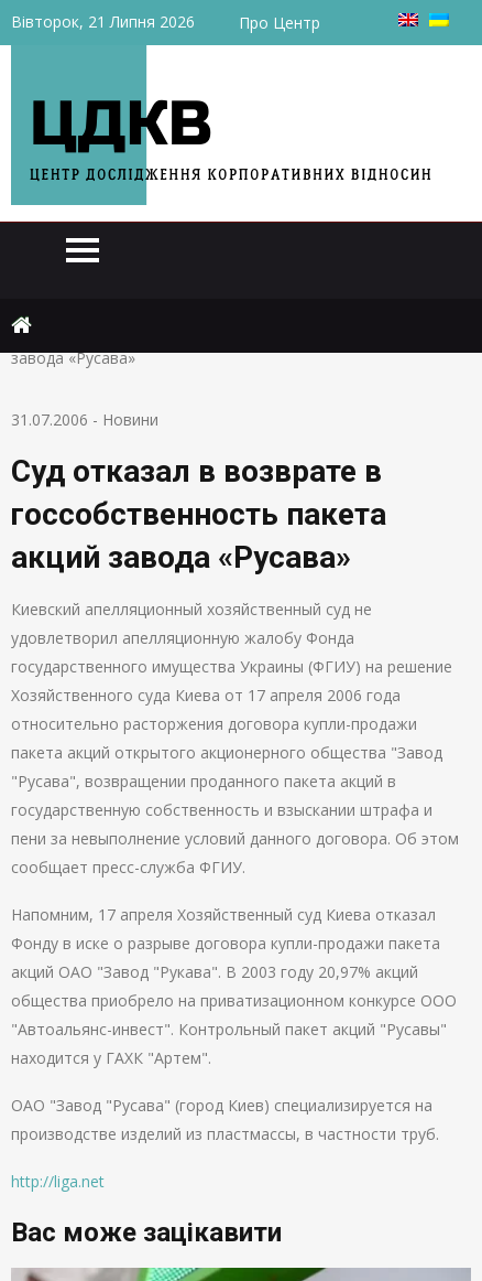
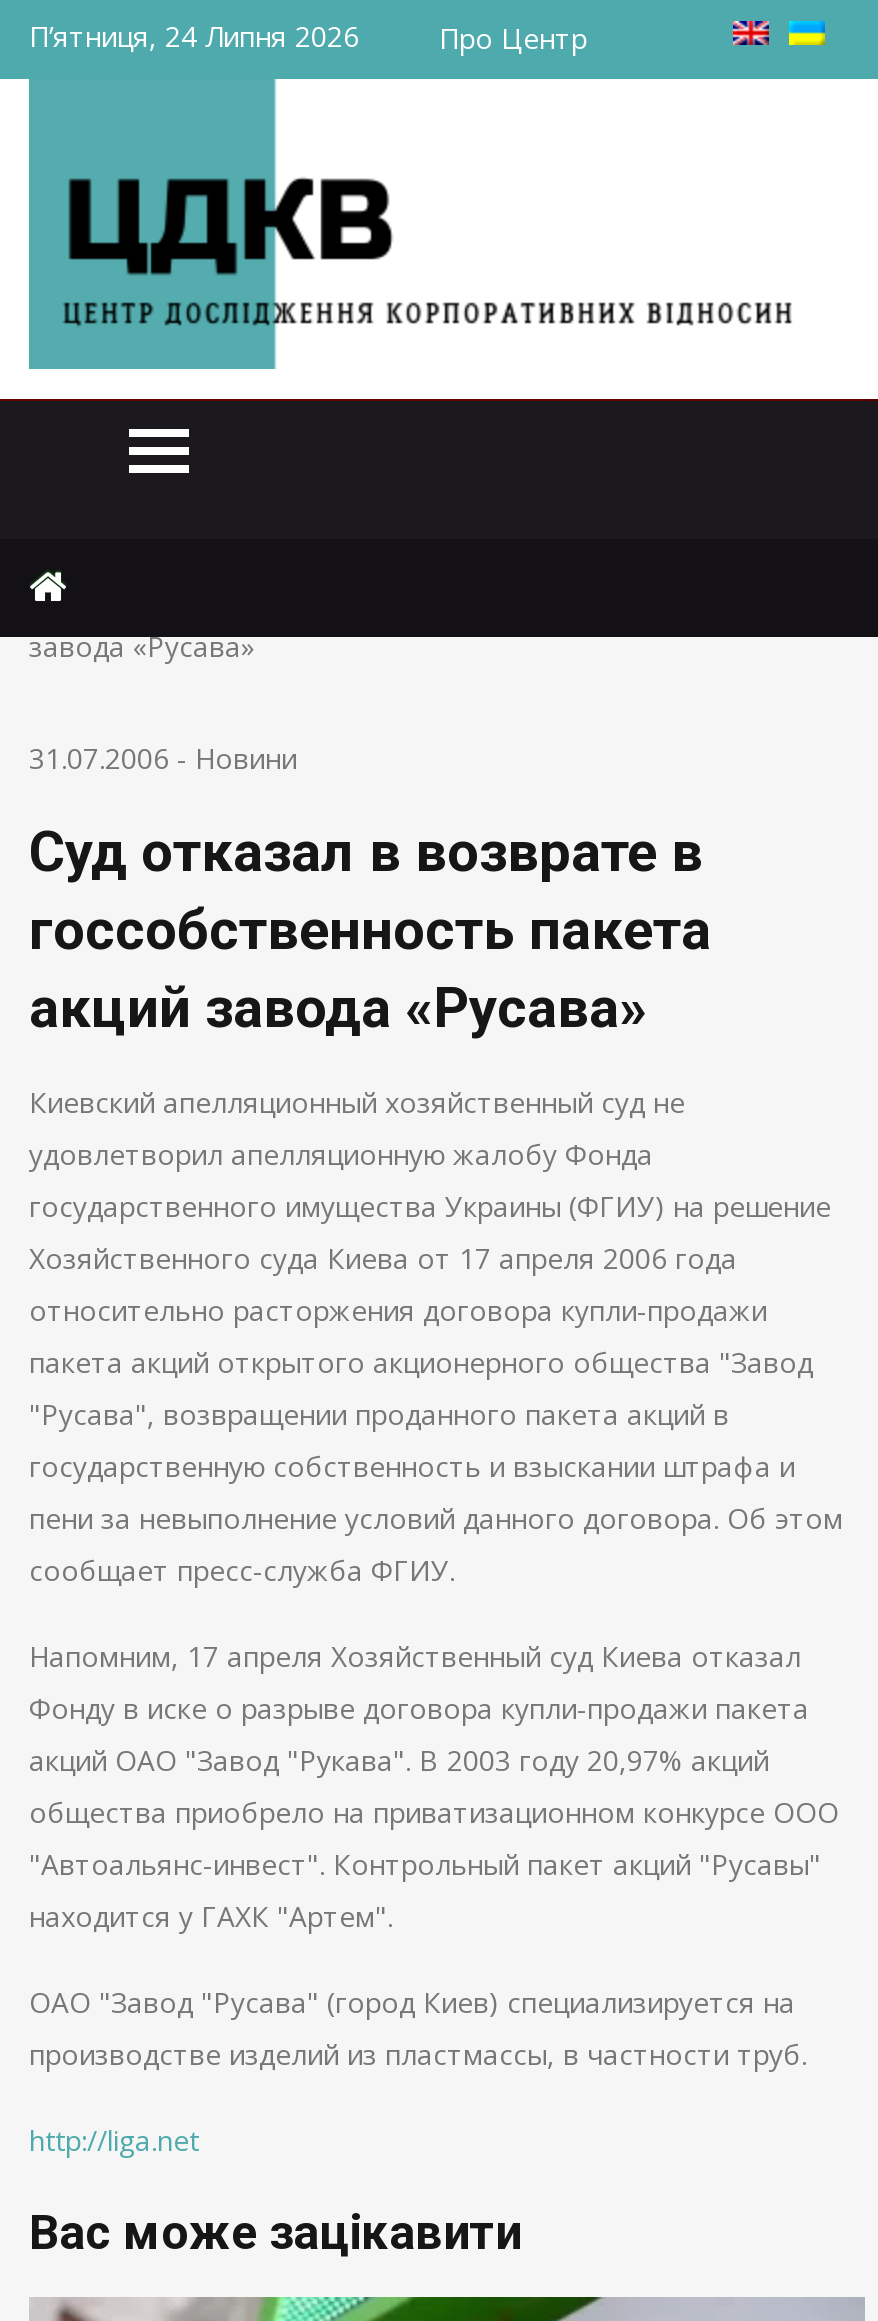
- Вівторок, 21 Липня 2026
+ П’ятниця, 24 Липня 2026
